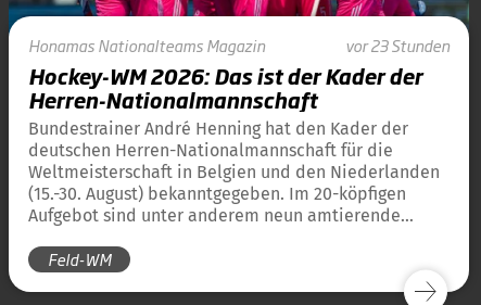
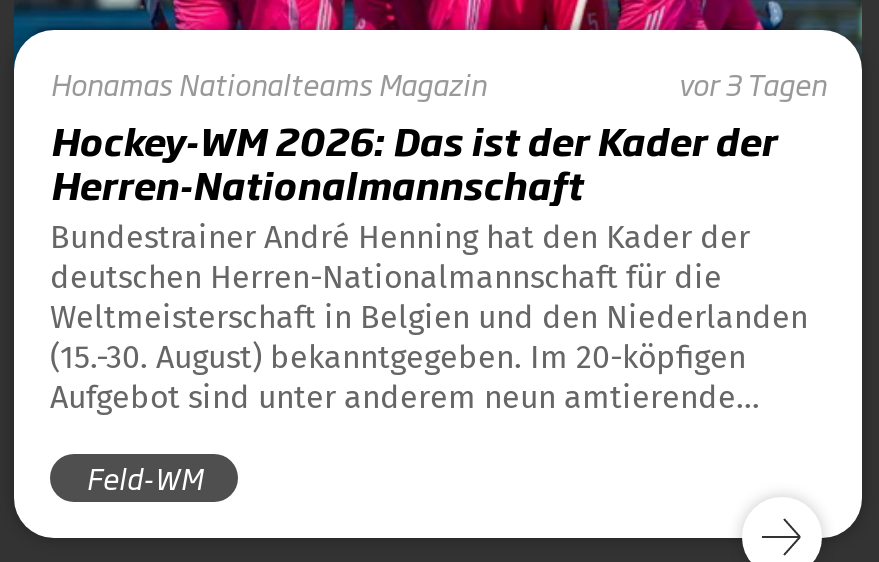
- vor 23 Stunden
+ vor 3 Tagen
